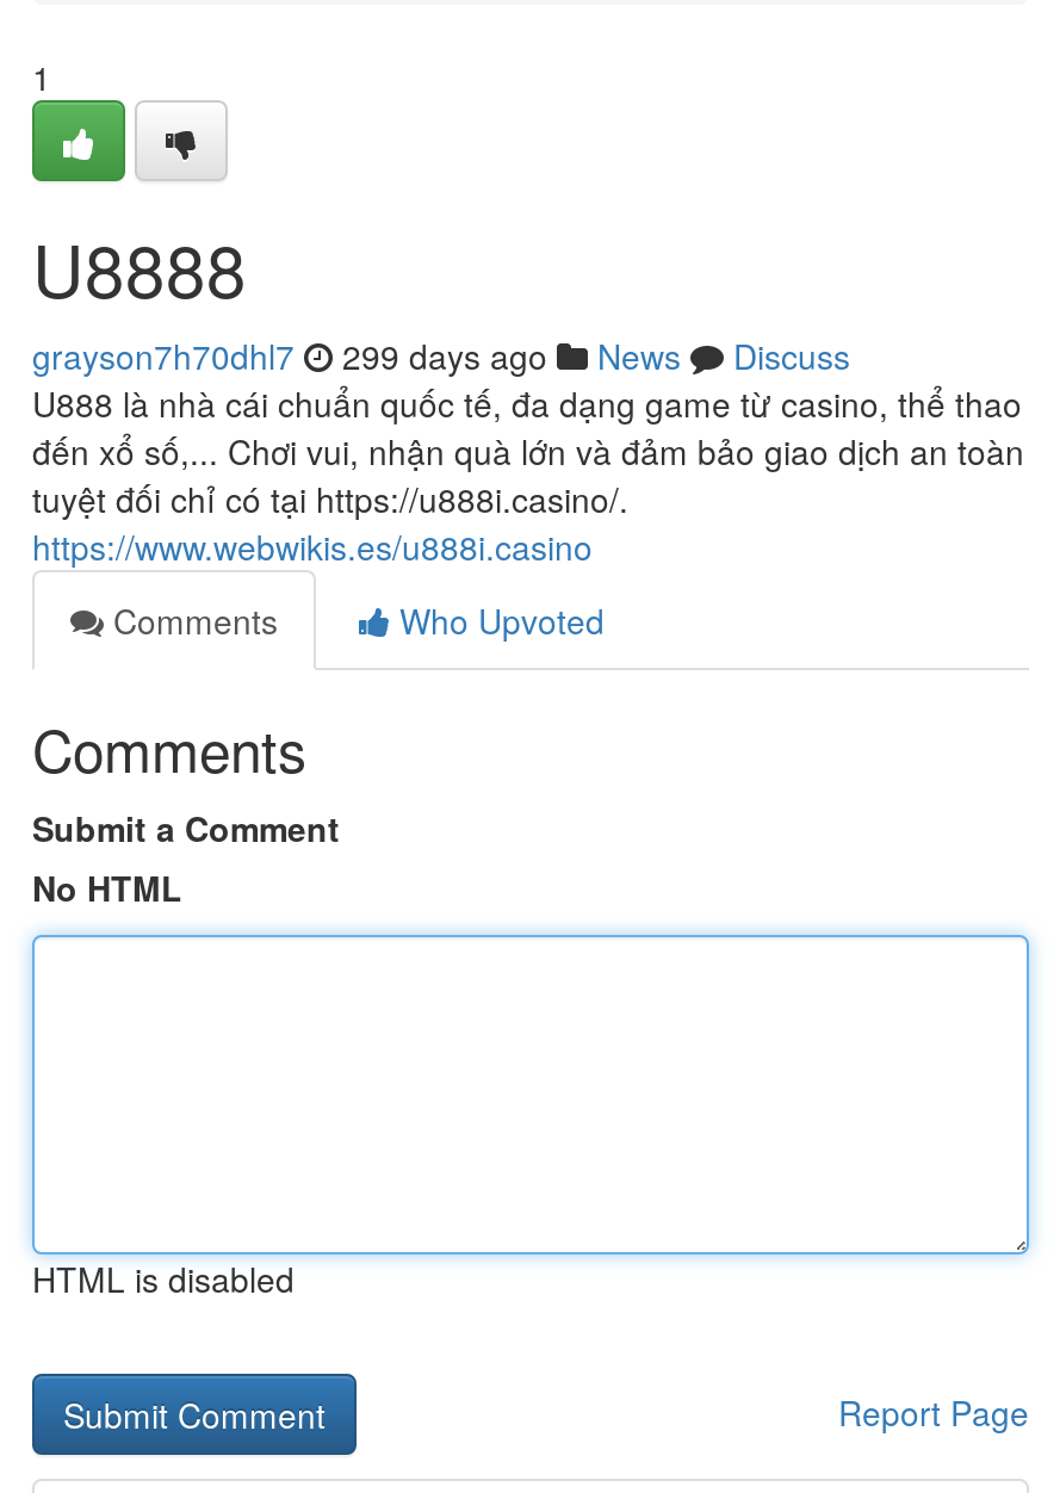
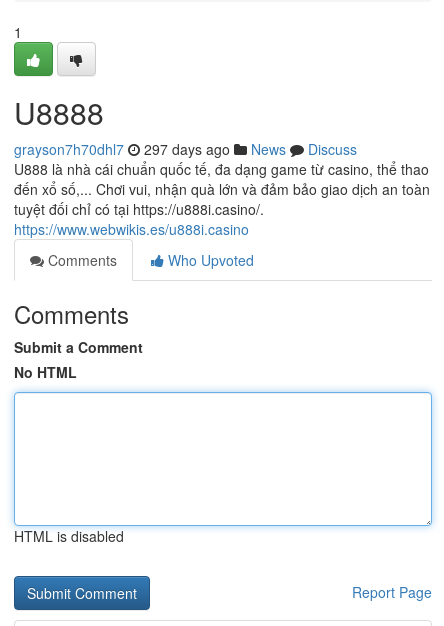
- grayson7h70dhl7 299 days ago News Discuss
+ grayson7h70dhl7 297 days ago News Discuss
